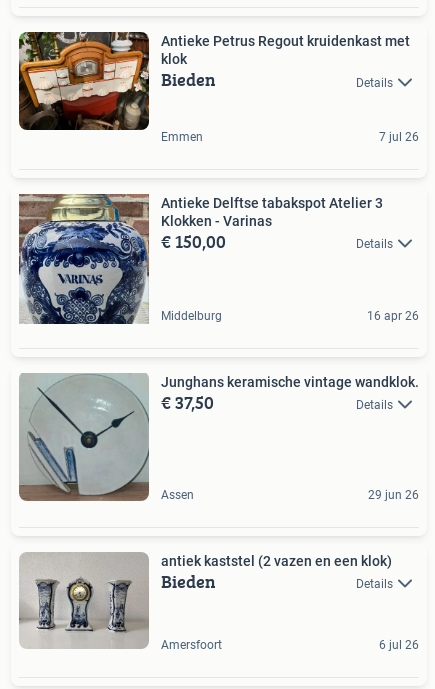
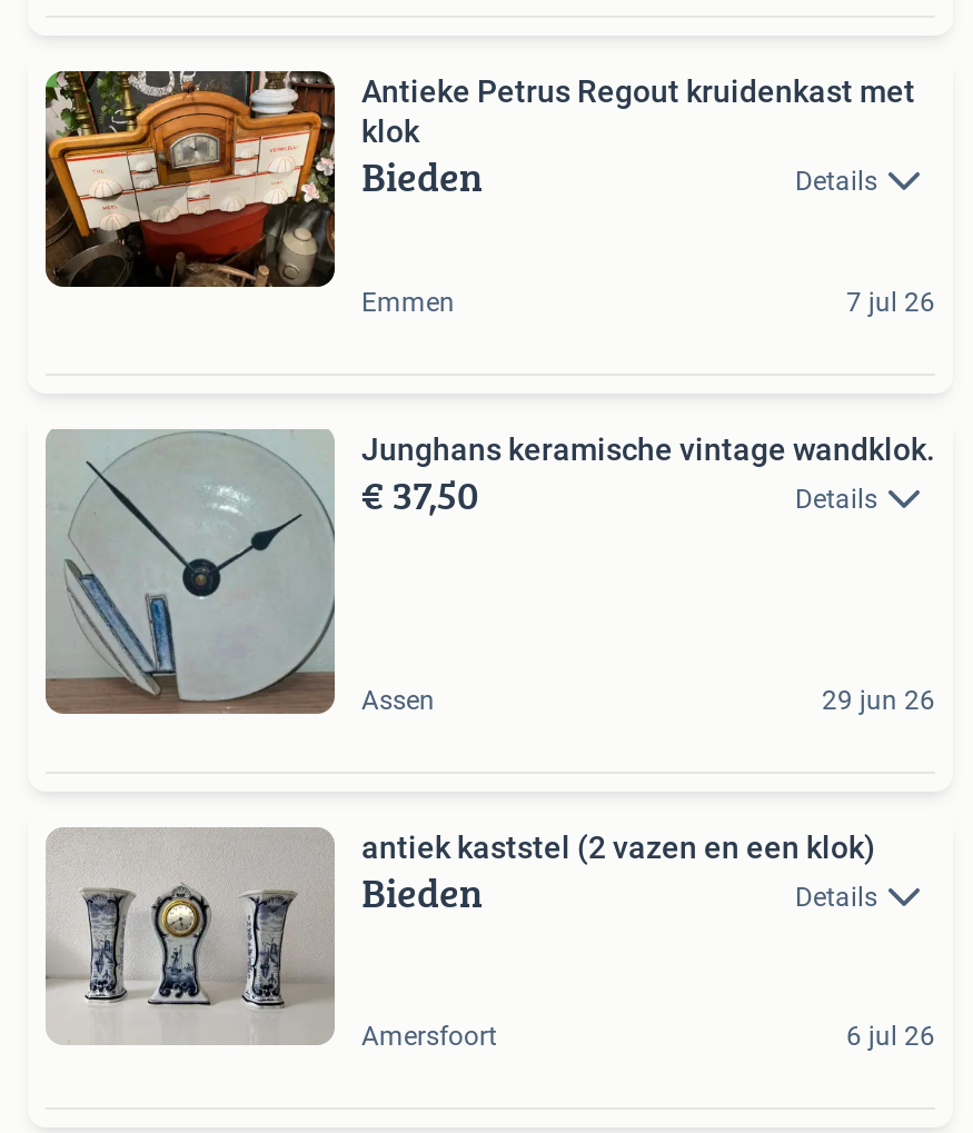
- [image]
- Antieke Delftse tabakspot Atelier 3
- Klokken - Varinas
- € 150,00
- Details

- Middelburg
- 16 apr 26
